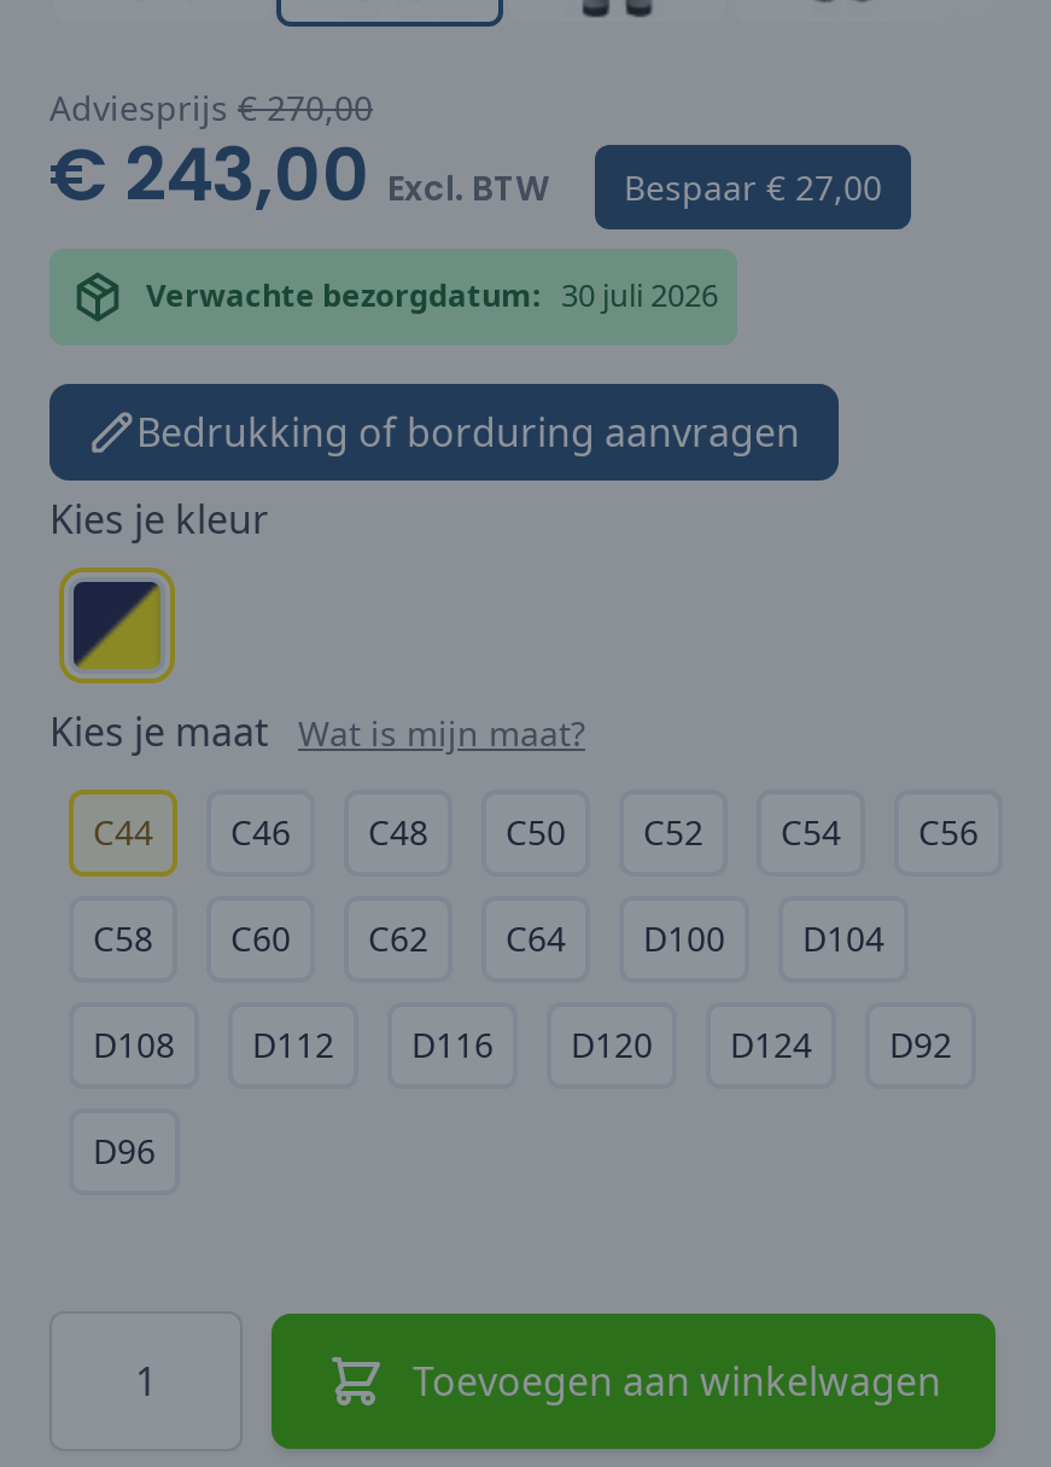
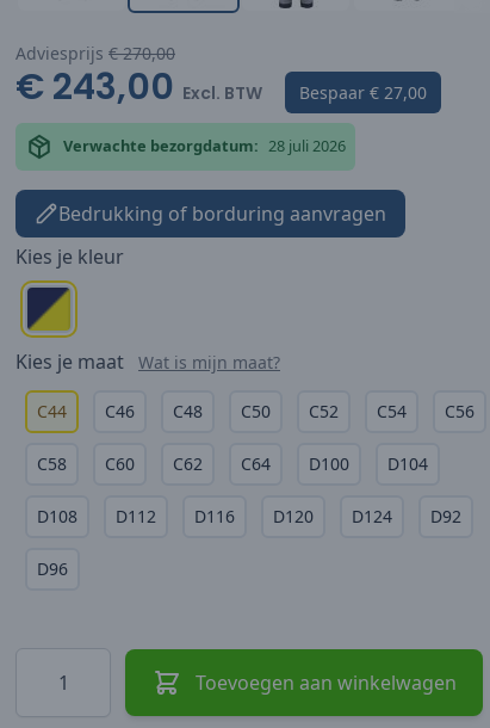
- Verwachte bezorgdatum: 30 juli 2026
+ Verwachte bezorgdatum: 28 juli 2026
